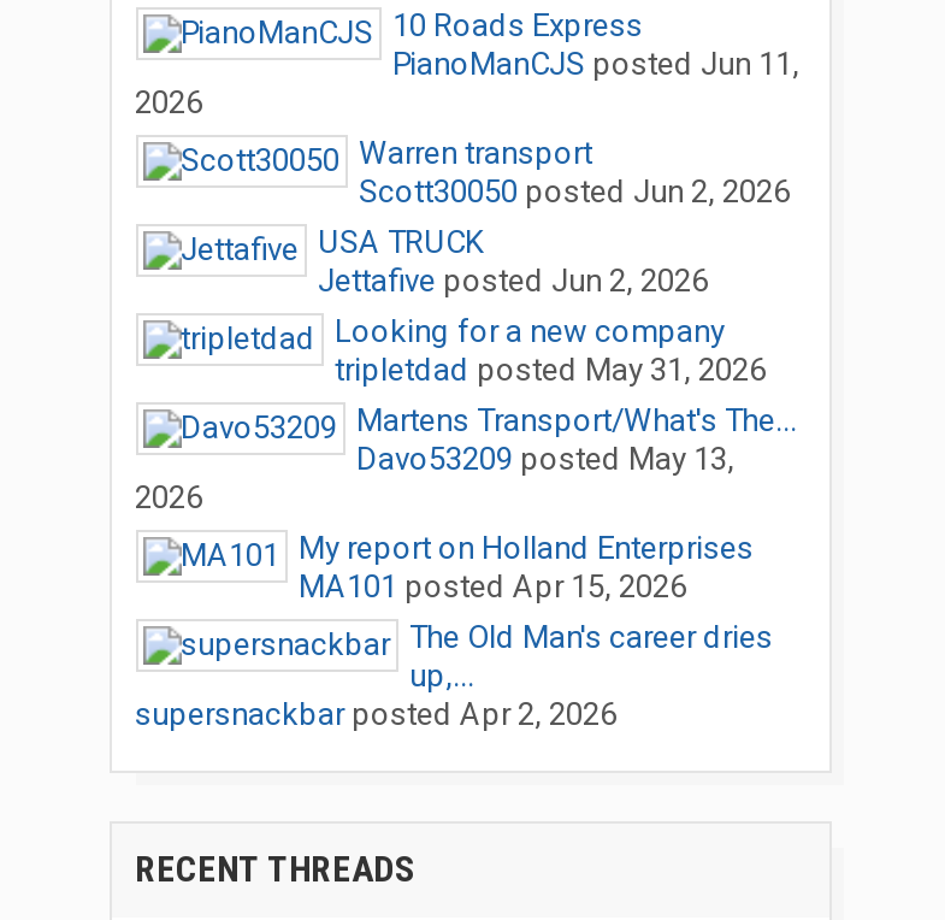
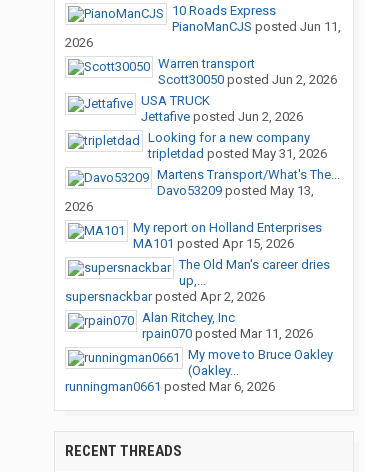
+ Alan Ritchey, Inc
+ rpain070 posted Mar 11, 2026
+ My move to Bruce Oakley
+ (Oakley...
+ runningman0661 posted Mar 6, 2026
